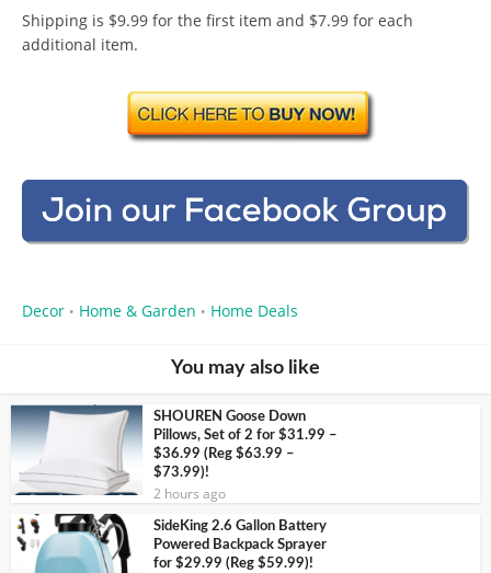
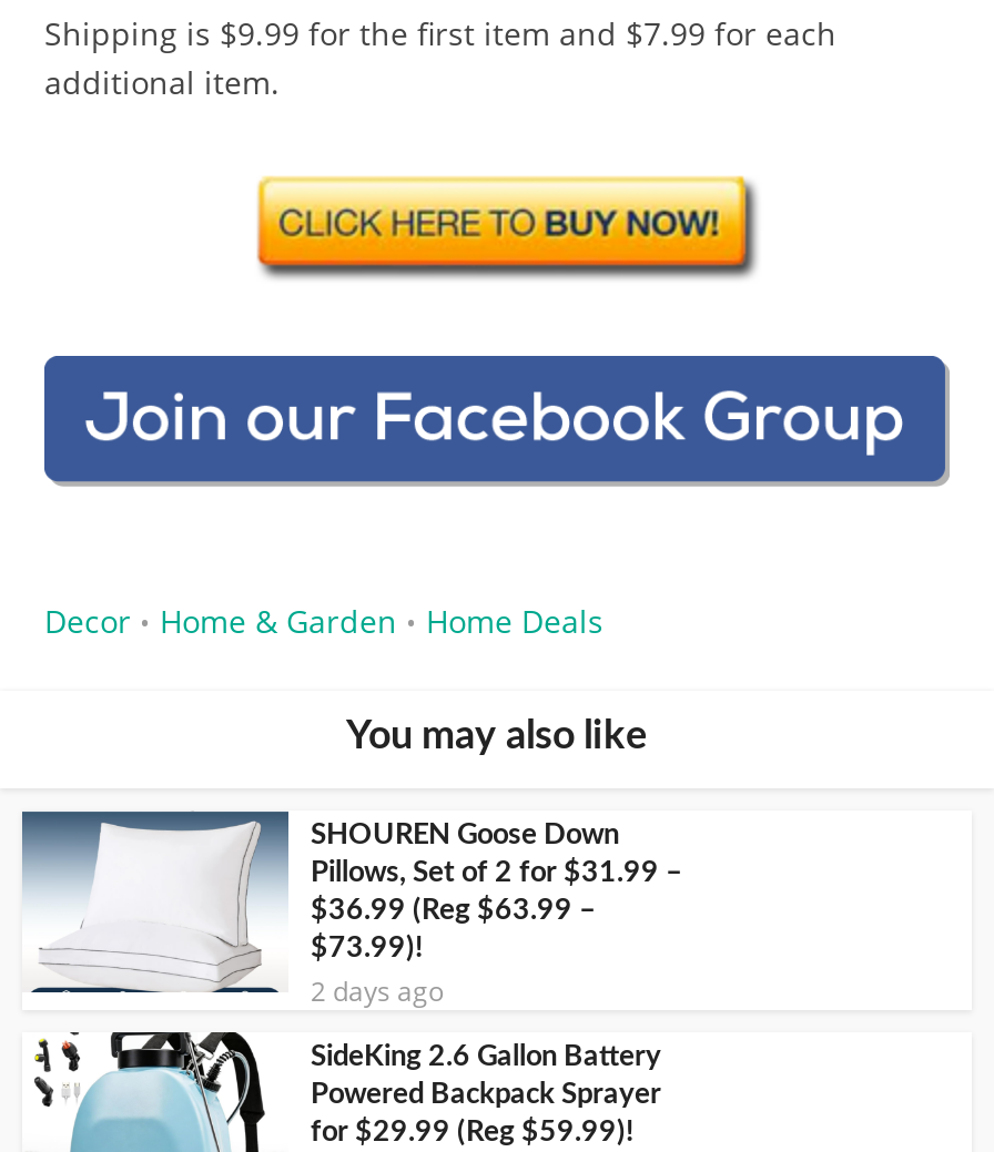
- 2 hours ago
+ 2 days ago
